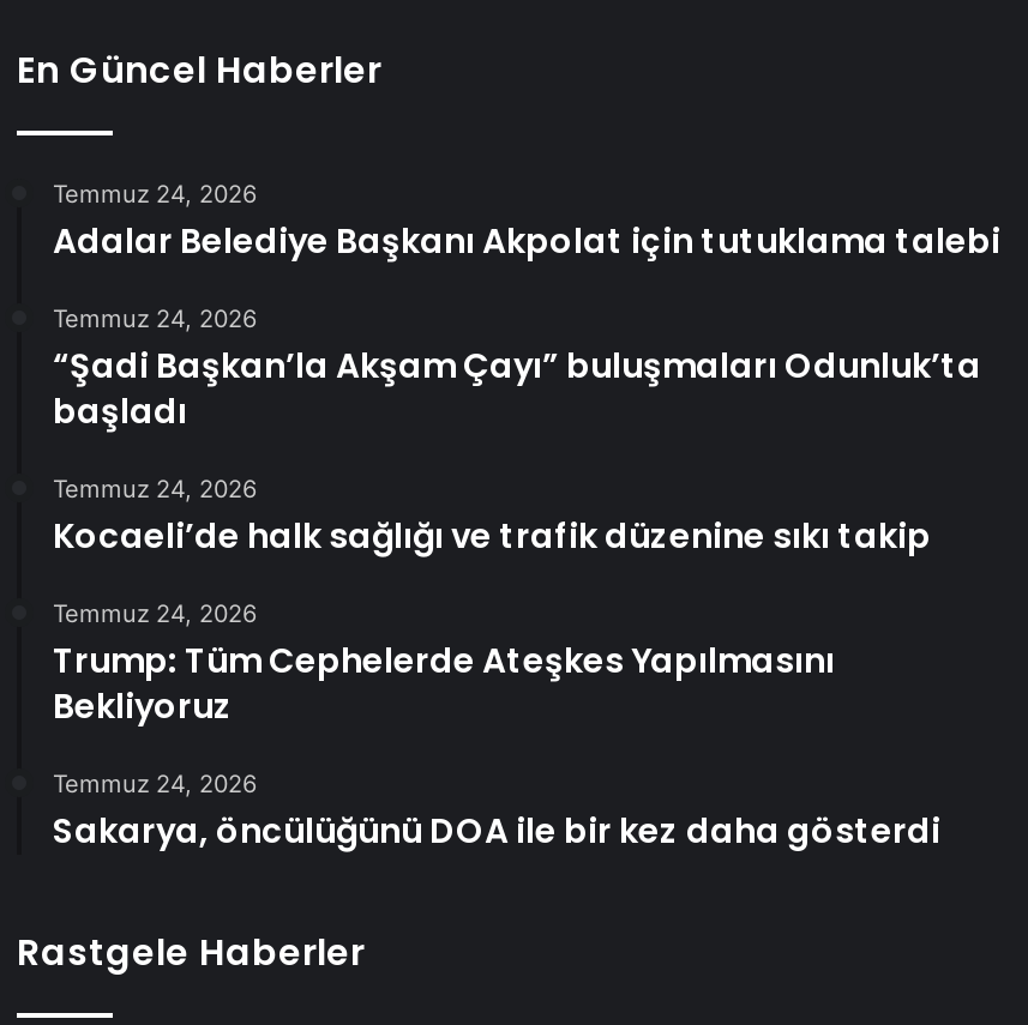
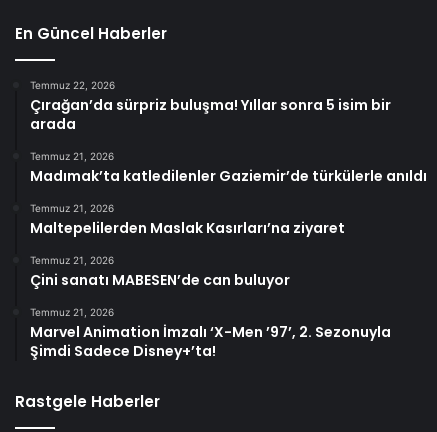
- Temmuz 24, 2026
- Adalar Belediye Başkanı Akpolat için tutuklama talebi
+ Temmuz 22, 2026
+ Çırağan’da sürpriz buluşma! Yıllar sonra 5 isim bir
+ arada

- Temmuz 24, 2026
- “Şadi Başkan’la Akşam Çayı” buluşmaları Odunluk’ta
- başladı
+ Temmuz 21, 2026
+ Madımak’ta katledilenler Gaziemir’de türkülerle anıldı

- Temmuz 24, 2026
- Kocaeli’de halk sağlığı ve trafik düzenine sıkı takip
+ Temmuz 21, 2026
+ Maltepelilerden Maslak Kasırları’na ziyaret

- Temmuz 24, 2026
- Trump: Tüm Cephelerde Ateşkes Yapılmasını
- Bekliyoruz
+ Temmuz 21, 2026
+ Çini sanatı MABESEN’de can buluyor

- Temmuz 24, 2026
- Sakarya, öncülüğünü DOA ile bir kez daha gösterdi
+ Temmuz 21, 2026
+ Marvel Animation İmzalı ‘X-Men ’97’, 2. Sezonuyla
+ Şimdi Sadece Disney+’ta!
